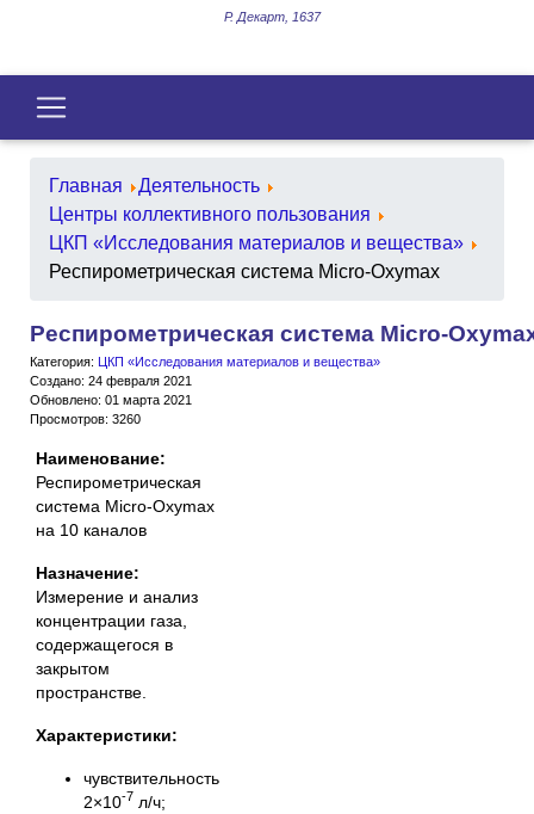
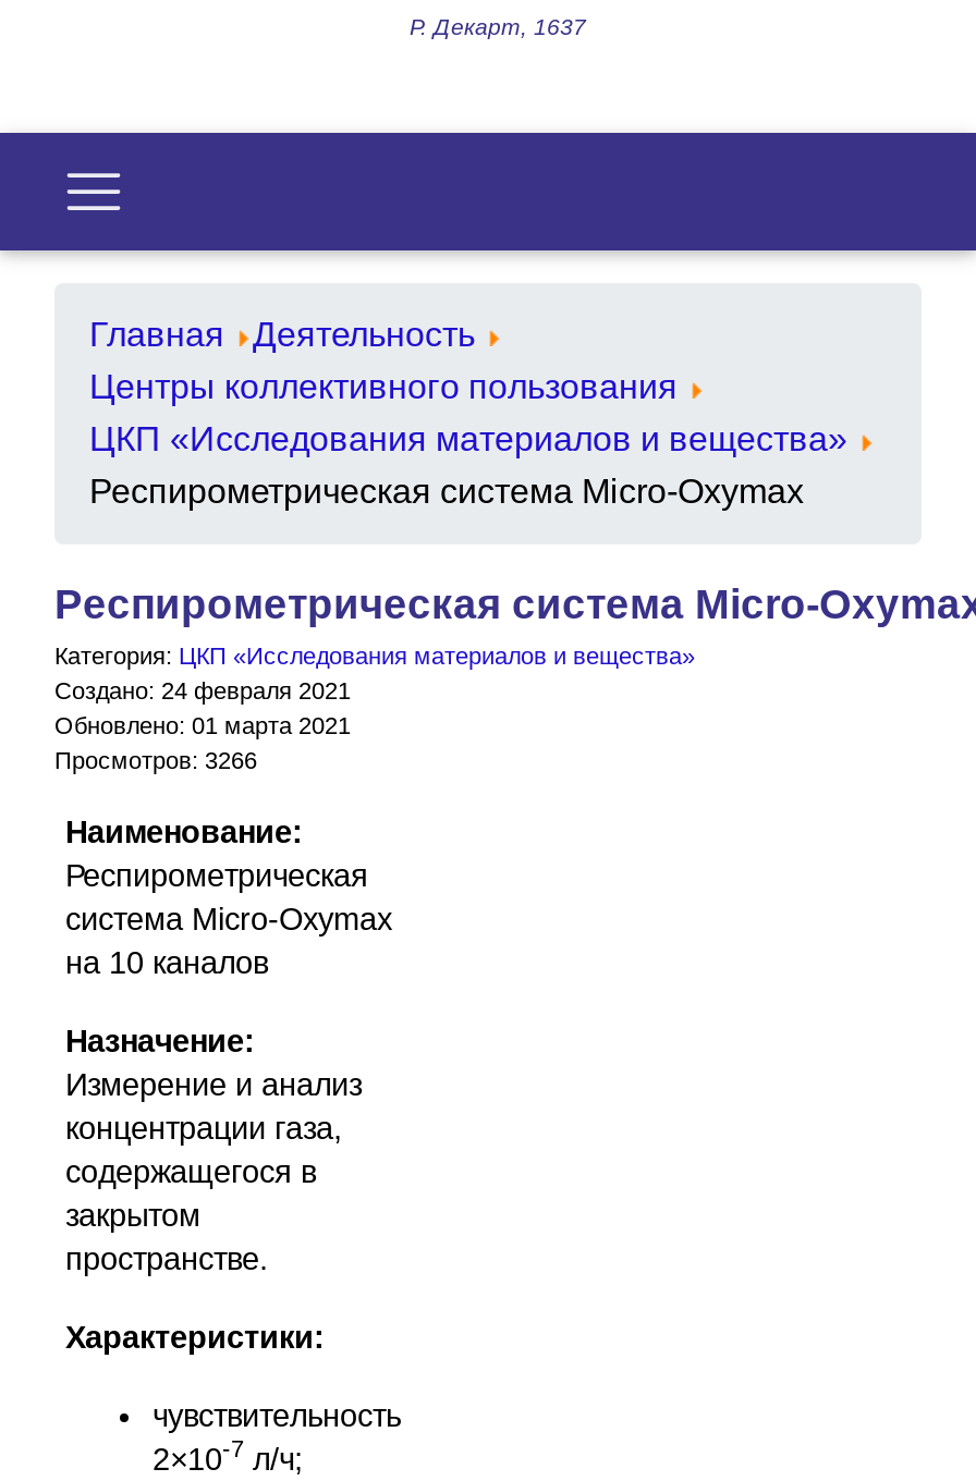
- Просмотров: 3260
+ Просмотров: 3266
